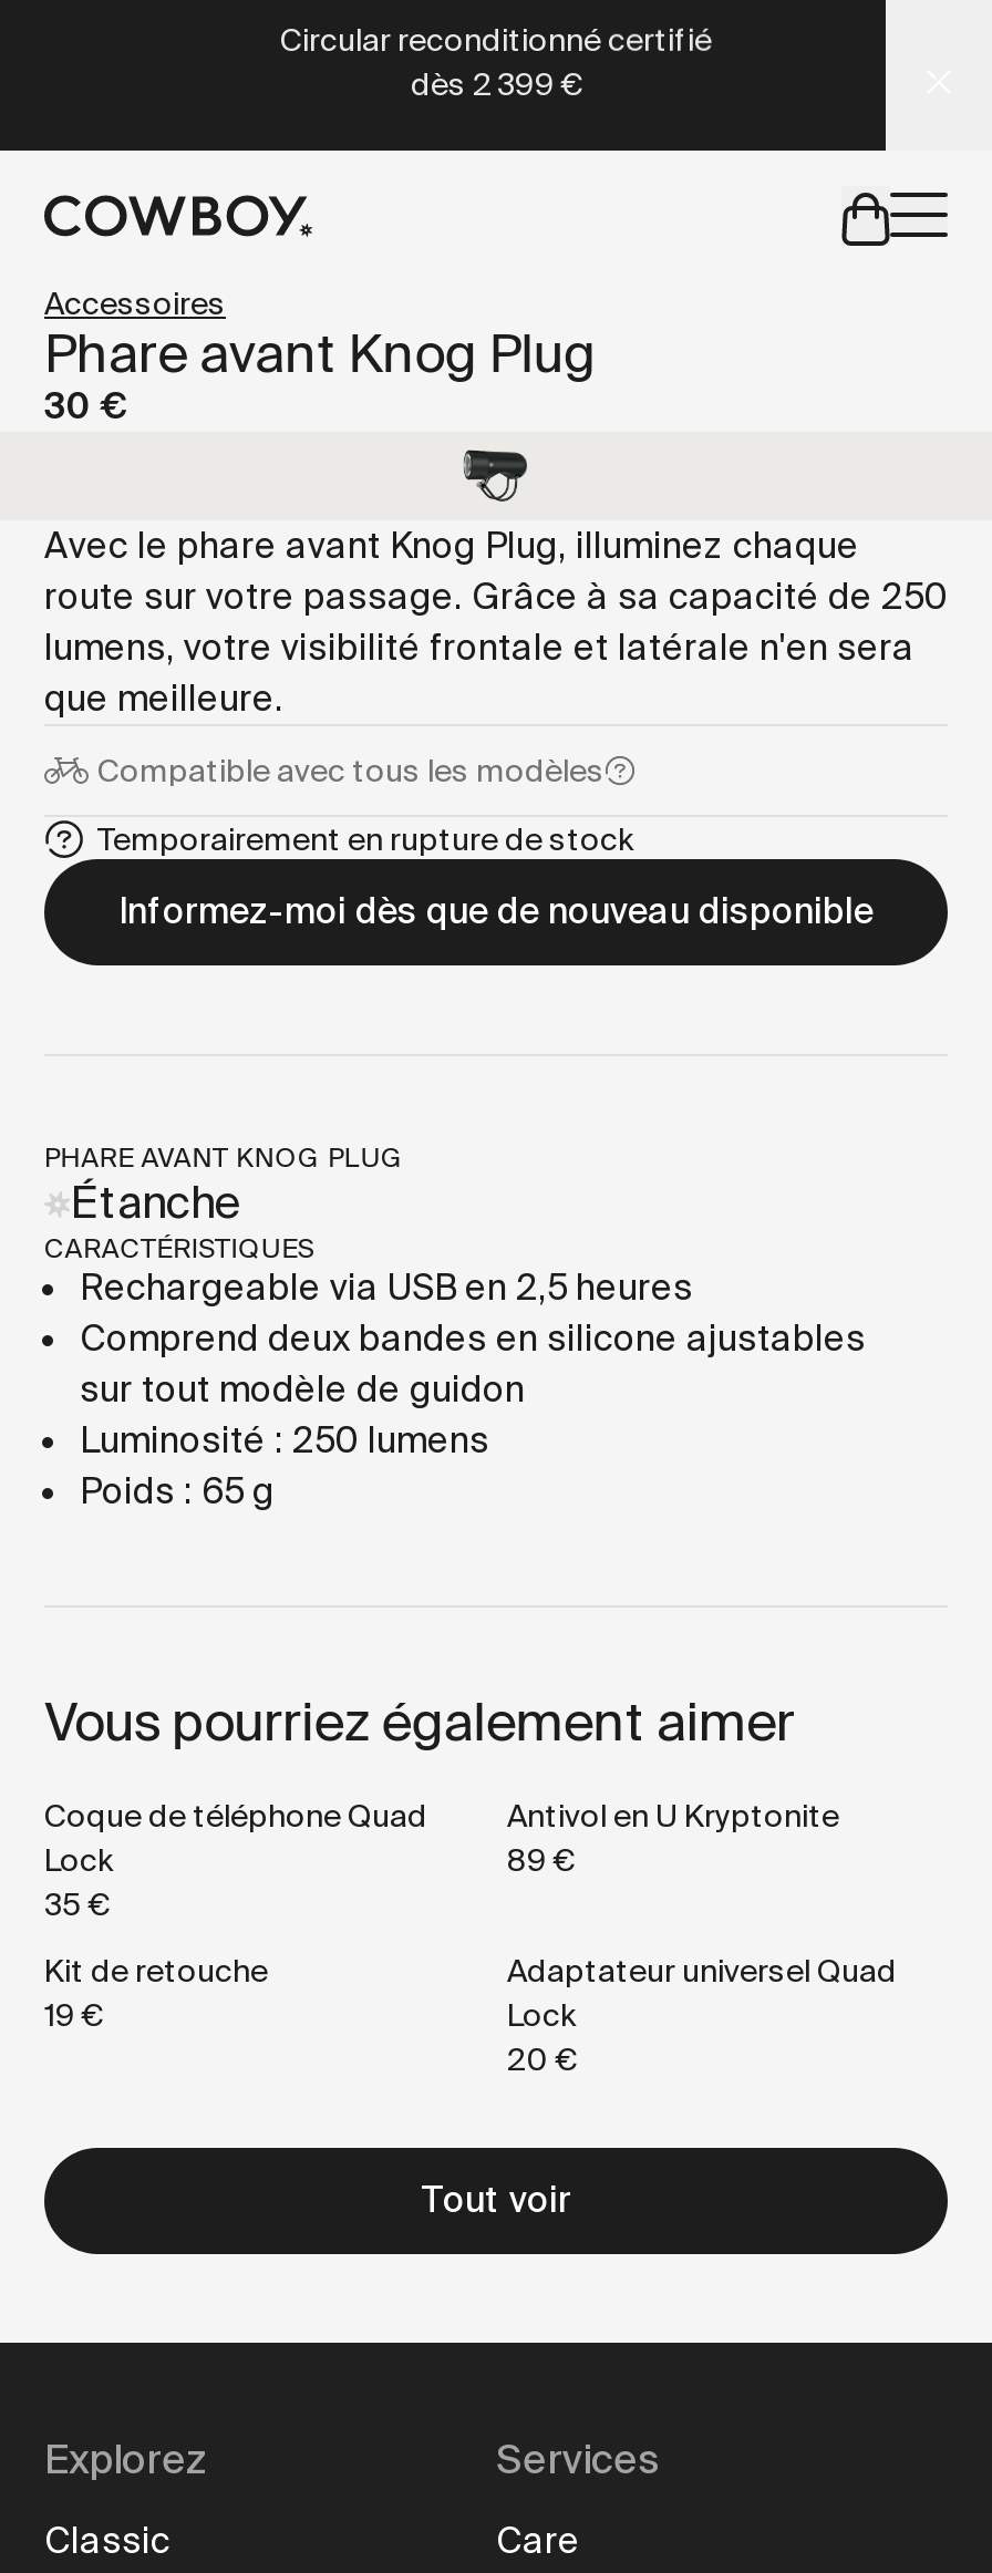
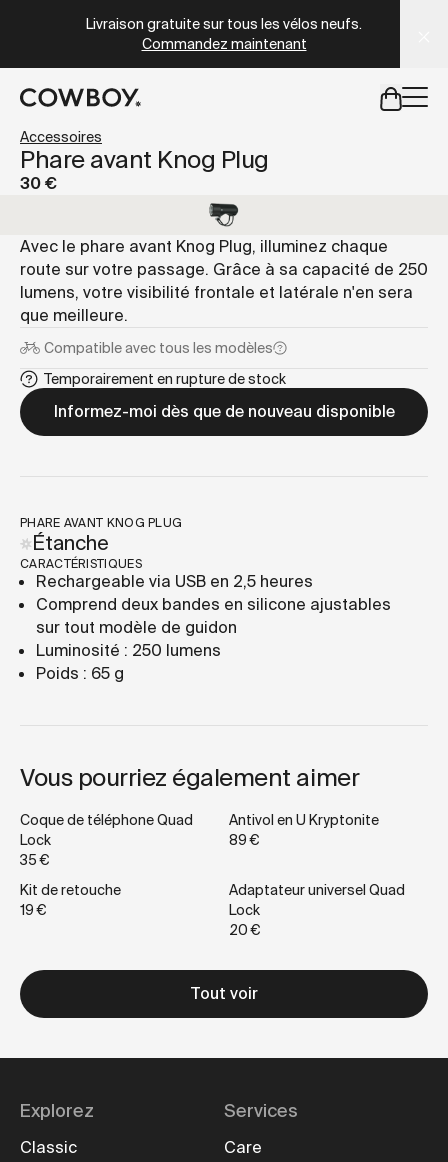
- Circular reconditionné certifié
- dès 2 399 €
+ Livraison gratuite sur tous les vélos neufs.
+ Commandez maintenant
